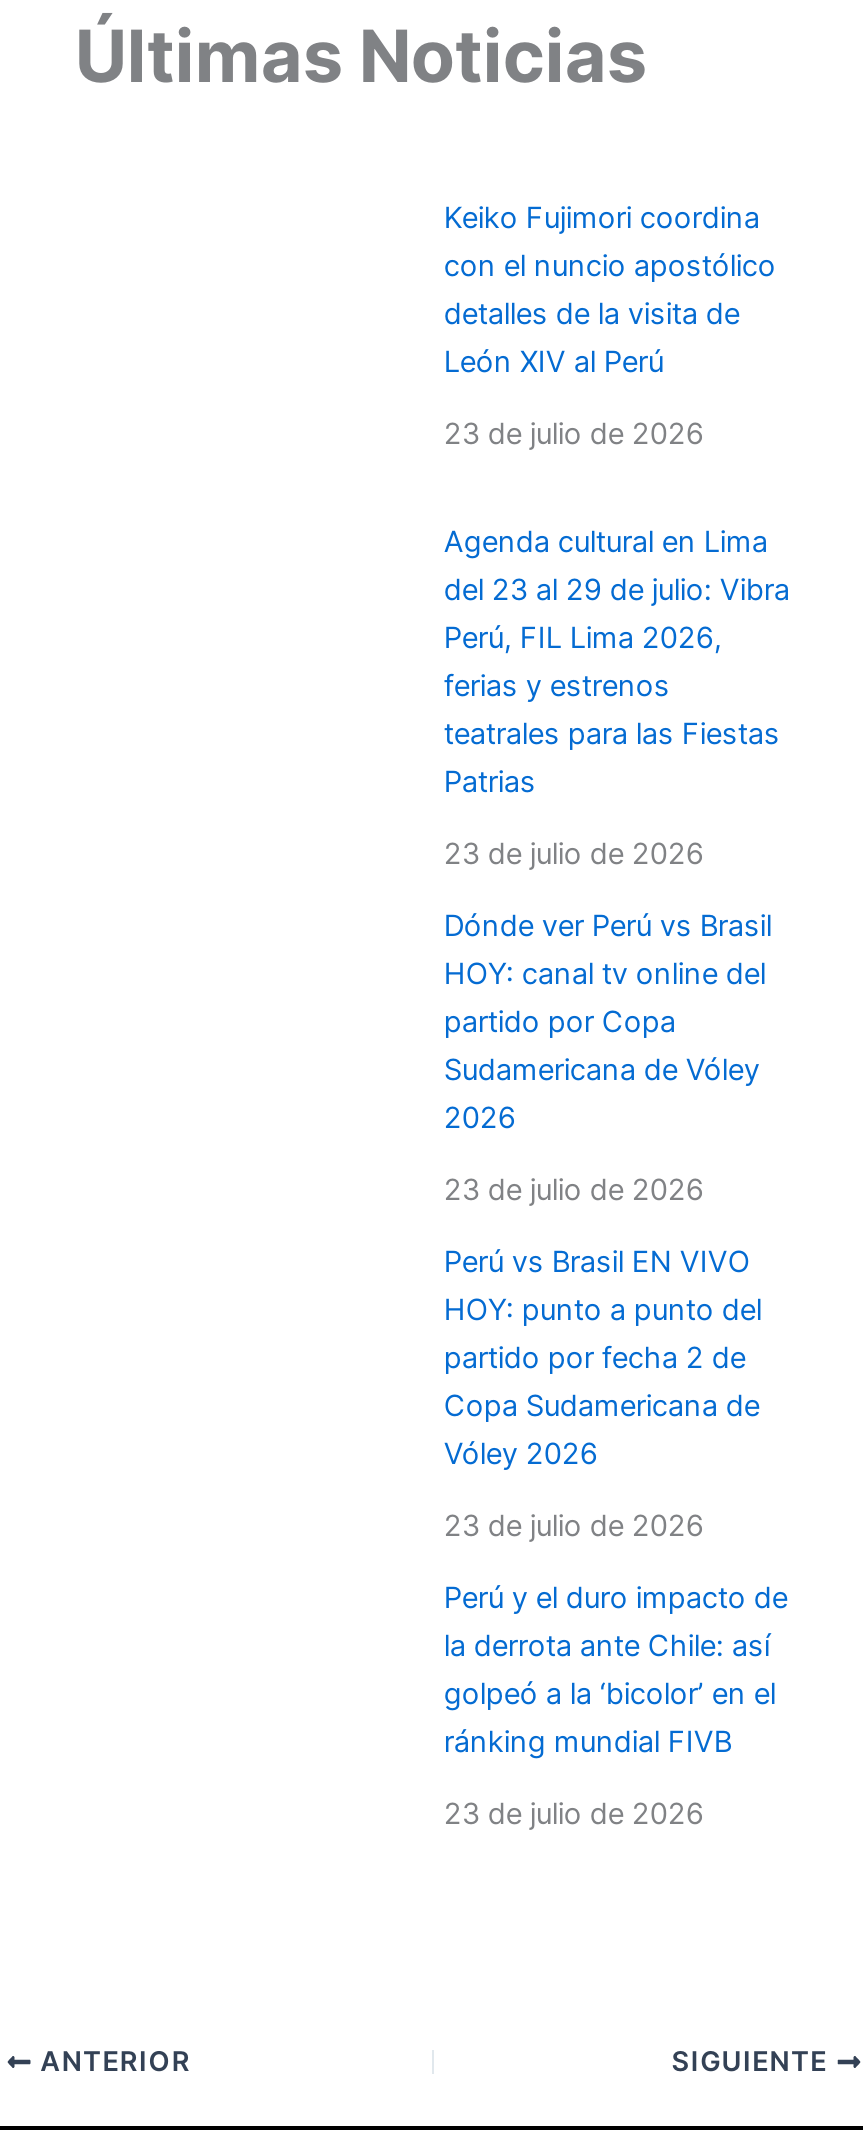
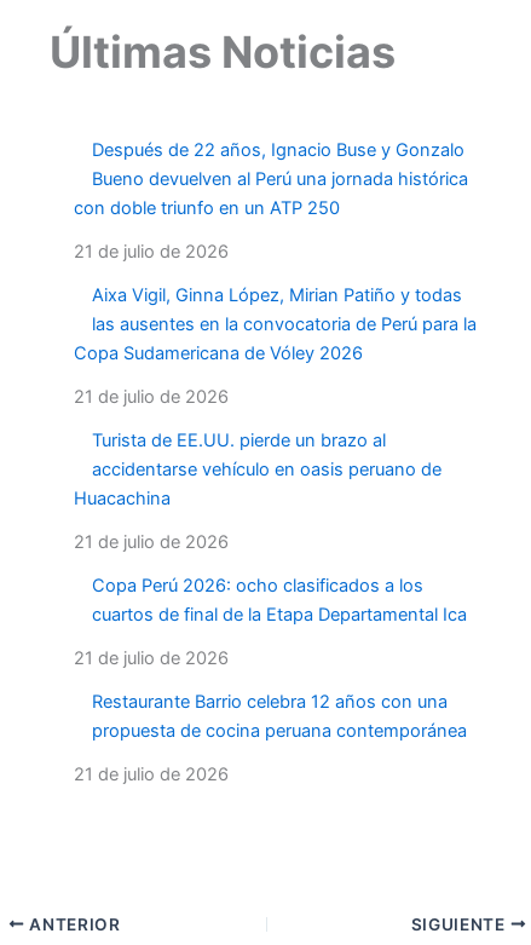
- Keiko Fujimori coordina
- con el nuncio apostólico
- detalles de la visita de
- León XIV al Perú
+ Después de 22 años, Ignacio Buse y Gonzalo
+ Bueno devuelven al Perú una jornada histórica
+ con doble triunfo en un ATP 250

- 23 de julio de 2026
+ 21 de julio de 2026

- Agenda cultural en Lima
- del 23 al 29 de julio: Vibra
- Perú, FIL Lima 2026,
- ferias y estrenos
- teatrales para las Fiestas
- Patrias
+ Aixa Vigil, Ginna López, Mirian Patiño y todas
+ las ausentes en la convocatoria de Perú para la
+ Copa Sudamericana de Vóley 2026

- 23 de julio de 2026
+ 21 de julio de 2026

- Dónde ver Perú vs Brasil
- HOY: canal tv online del
- partido por Copa
- Sudamericana de Vóley
- 2026
+ Turista de EE.UU. pierde un brazo al
+ accidentarse vehículo en oasis peruano de
+ Huacachina

- 23 de julio de 2026
+ 21 de julio de 2026

- Perú vs Brasil EN VIVO
- HOY: punto a punto del
- partido por fecha 2 de
- Copa Sudamericana de
- Vóley 2026
+ Copa Perú 2026: ocho clasificados a los
+ cuartos de final de la Etapa Departamental Ica

- 23 de julio de 2026
+ 21 de julio de 2026

- Perú y el duro impacto de
- la derrota ante Chile: así
- golpeó a la ‘bicolor’ en el
- ránking mundial FIVB
+ Restaurante Barrio celebra 12 años con una
+ propuesta de cocina peruana contemporánea

- 23 de julio de 2026
+ 21 de julio de 2026
